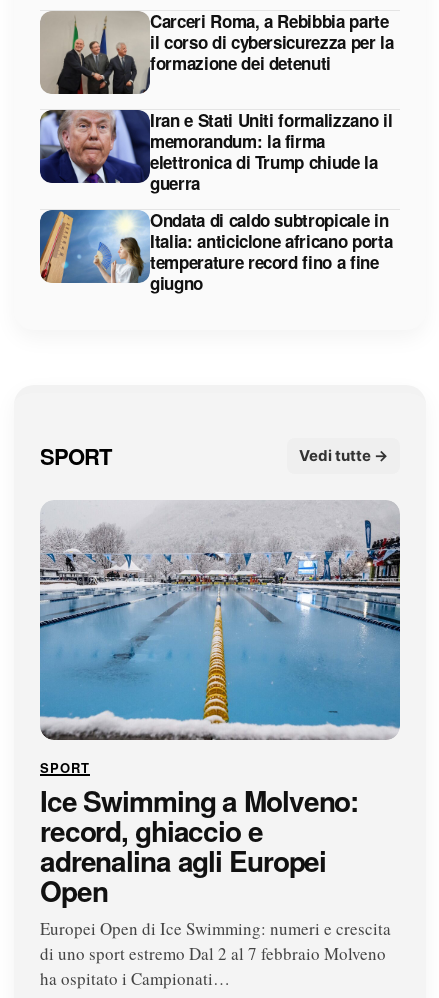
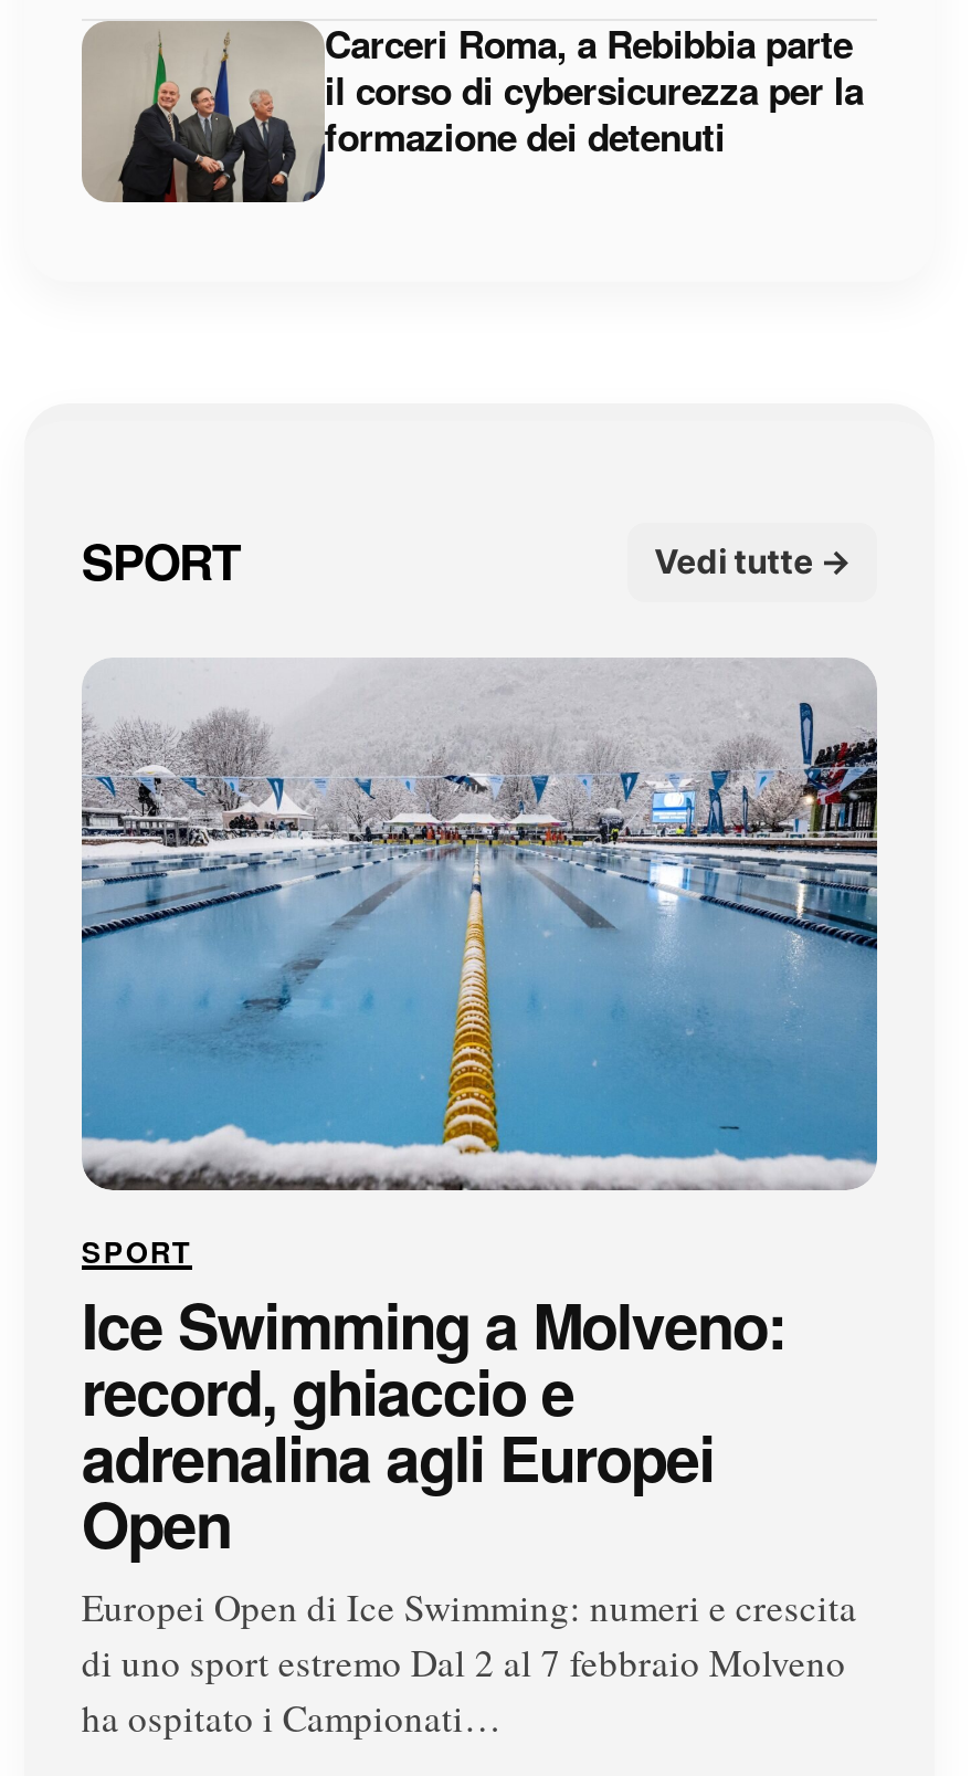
- [image]
- Iran e Stati Uniti formalizzano il
- memorandum: la firma
- elettronica di Trump chiude la
- guerra
- Ondata di caldo subtropicale in
- Italia: anticiclone africano porta
- temperature record fino a fine
- giugno

- [image]
